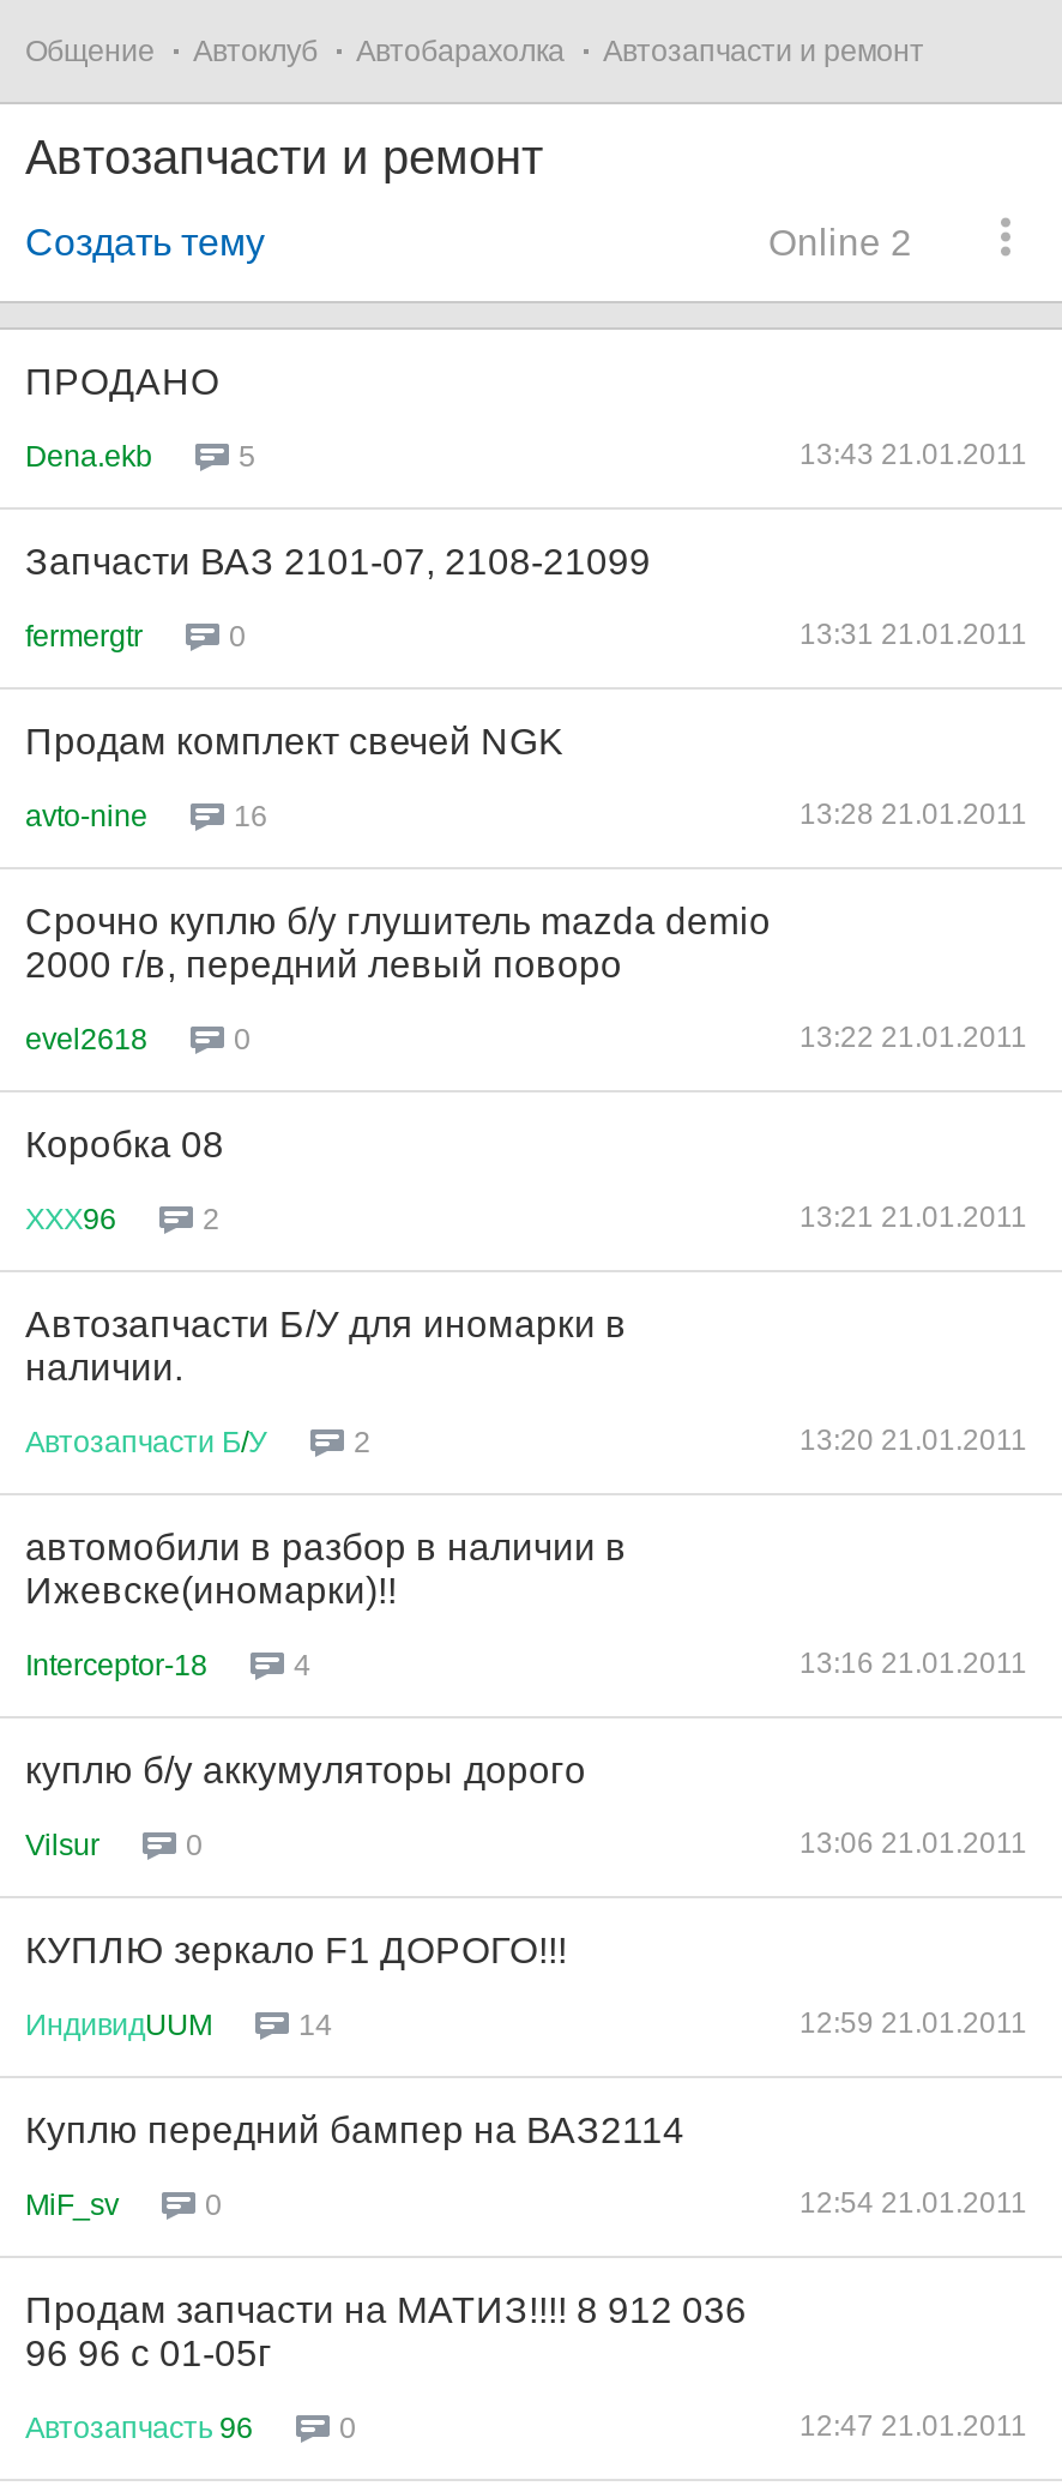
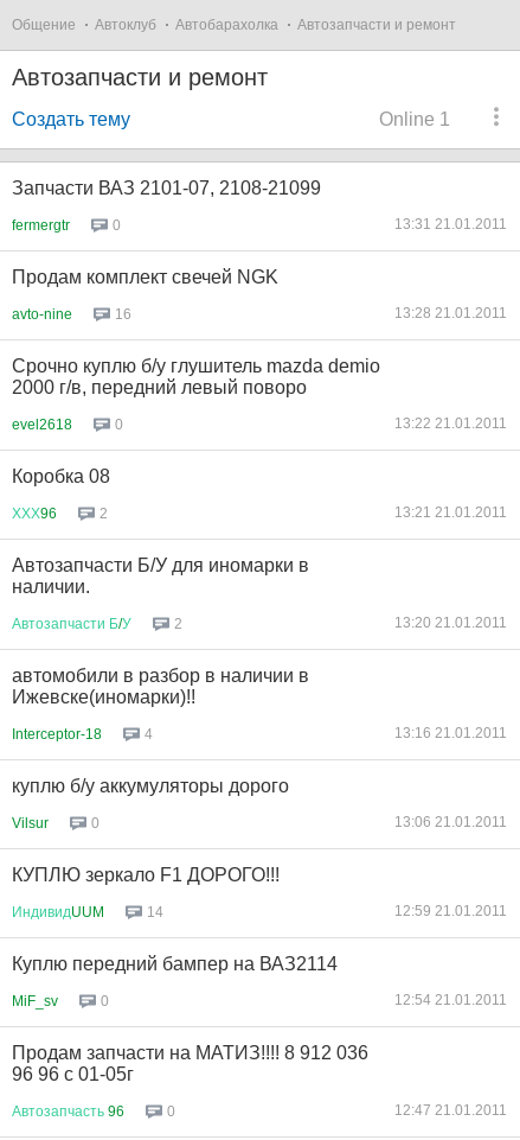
- Online 2
+ Online 1

- ПРОДАНО
- Dena.ekb
- 5
- 13:43 21.01.2011
